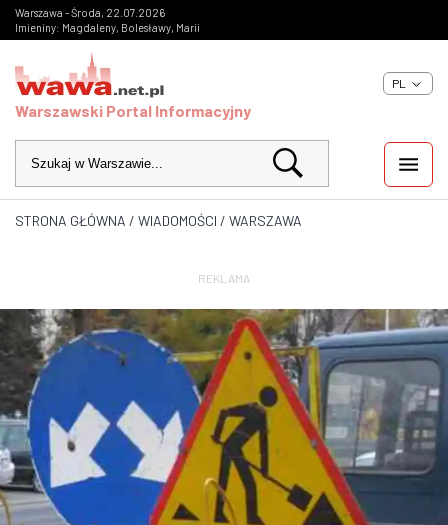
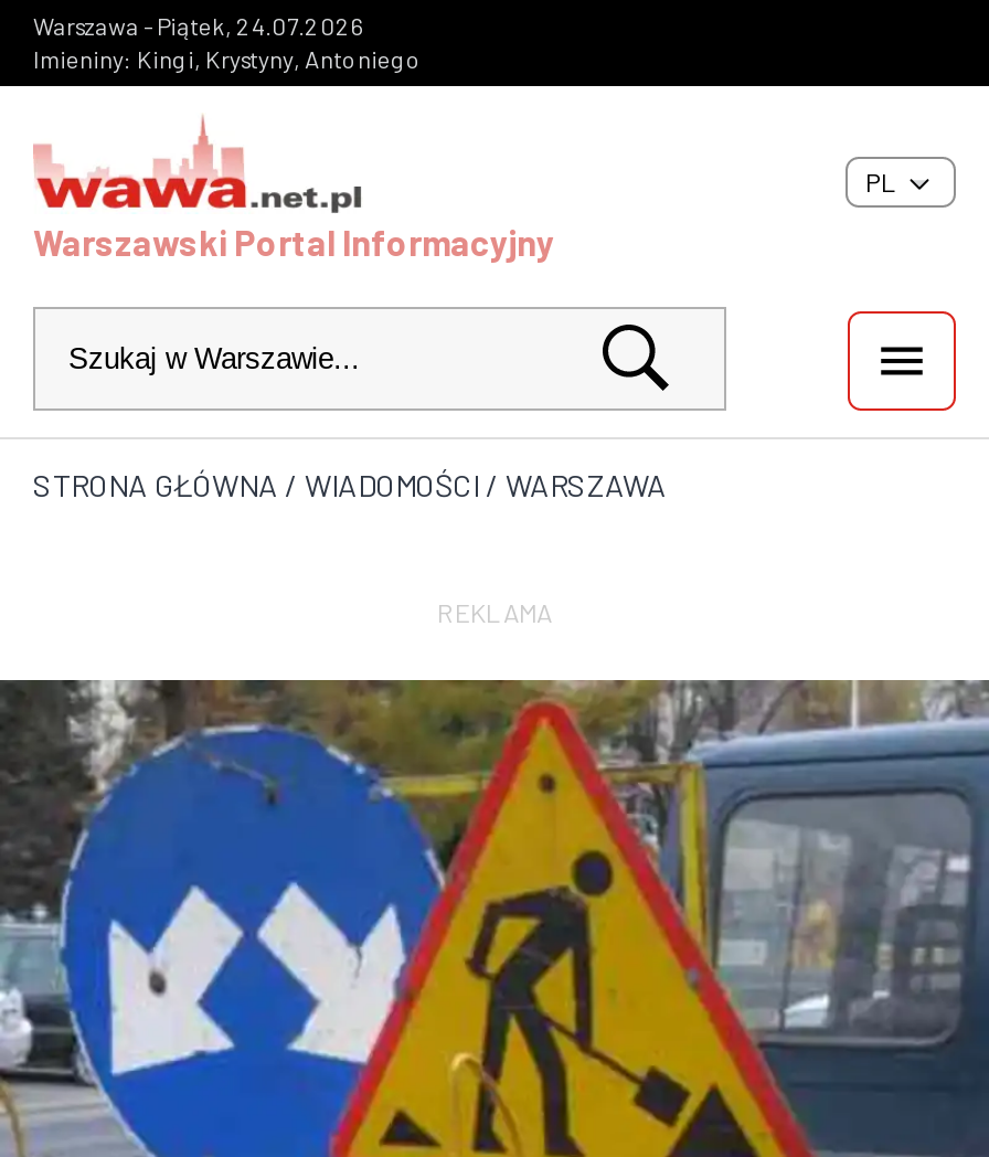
- Warszawa - Środa, 22.07.2026
+ Warszawa - Piątek, 24.07.2026

- Imieniny: Magdaleny, Bolesławy, Marii
+ Imieniny: Kingi, Krystyny, Antoniego
